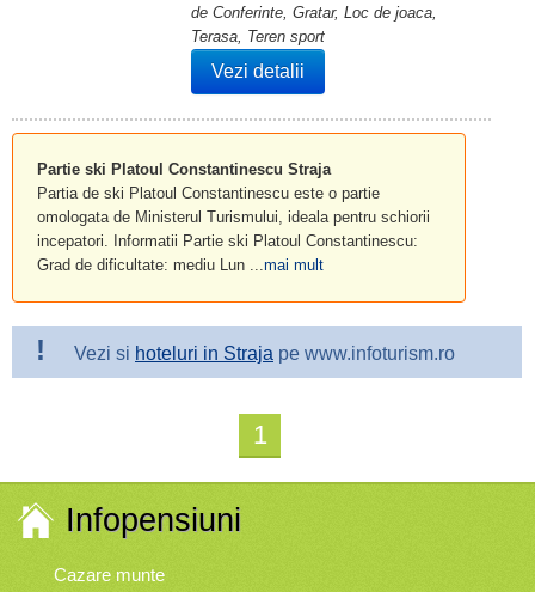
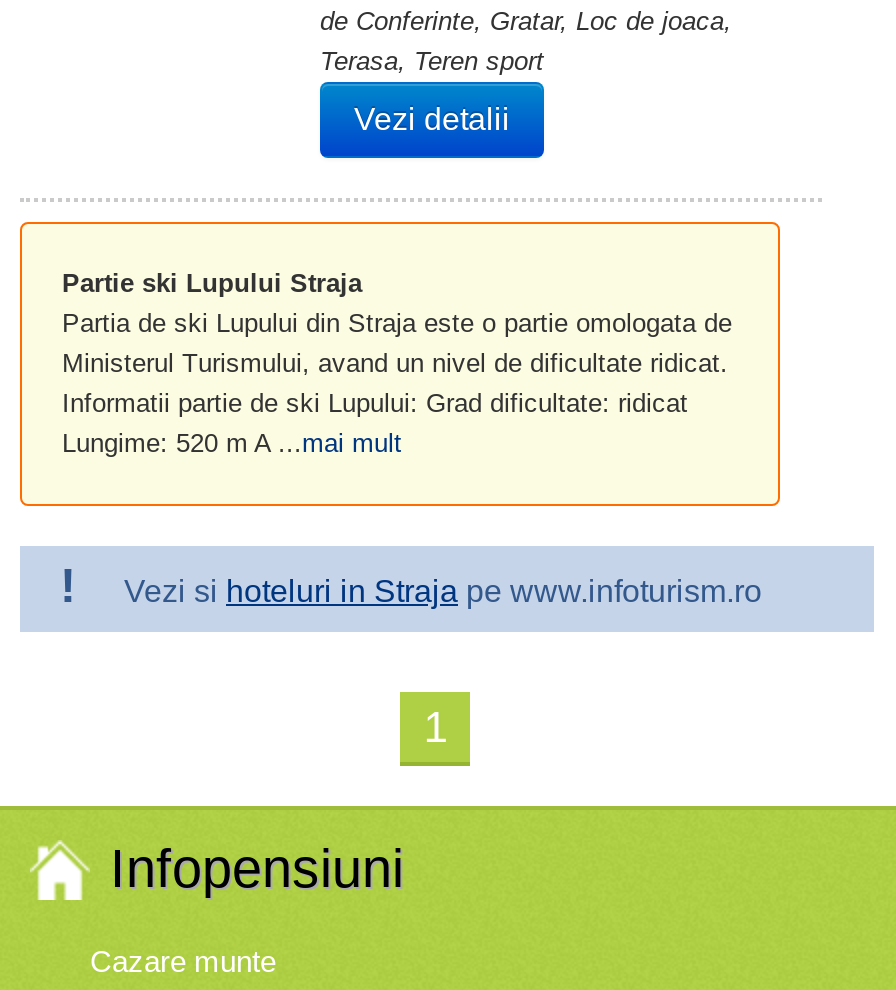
- Partie ski Platoul Constantinescu Straja
- Partia de ski Platoul Constantinescu este o partie
- omologata de Ministerul Turismului, ideala pentru schiorii
- incepatori. Informatii Partie ski Platoul Constantinescu:
- Grad de dificultate: mediu Lun ...mai mult
+ Partie ski Lupului Straja
+ Partia de ski Lupului din Straja este o partie omologata de
+ Ministerul Turismului, avand un nivel de dificultate ridicat.
+ Informatii partie de ski Lupului: Grad dificultate: ridicat
+ Lungime: 520 m A ...mai mult
